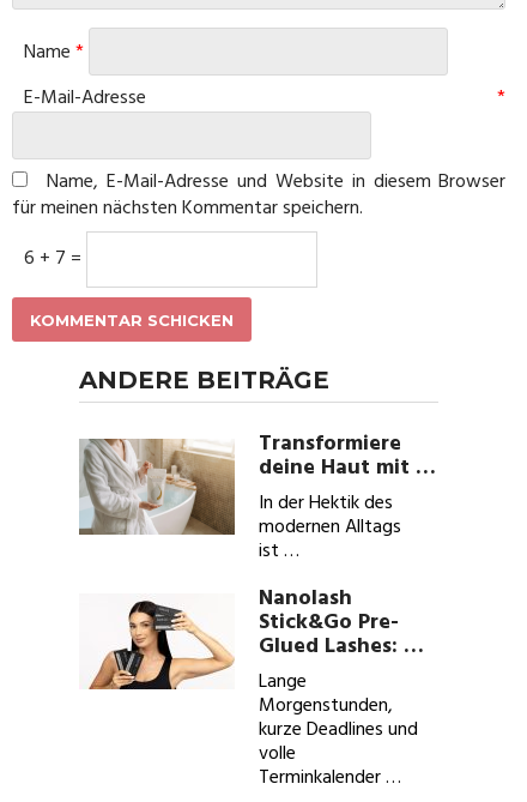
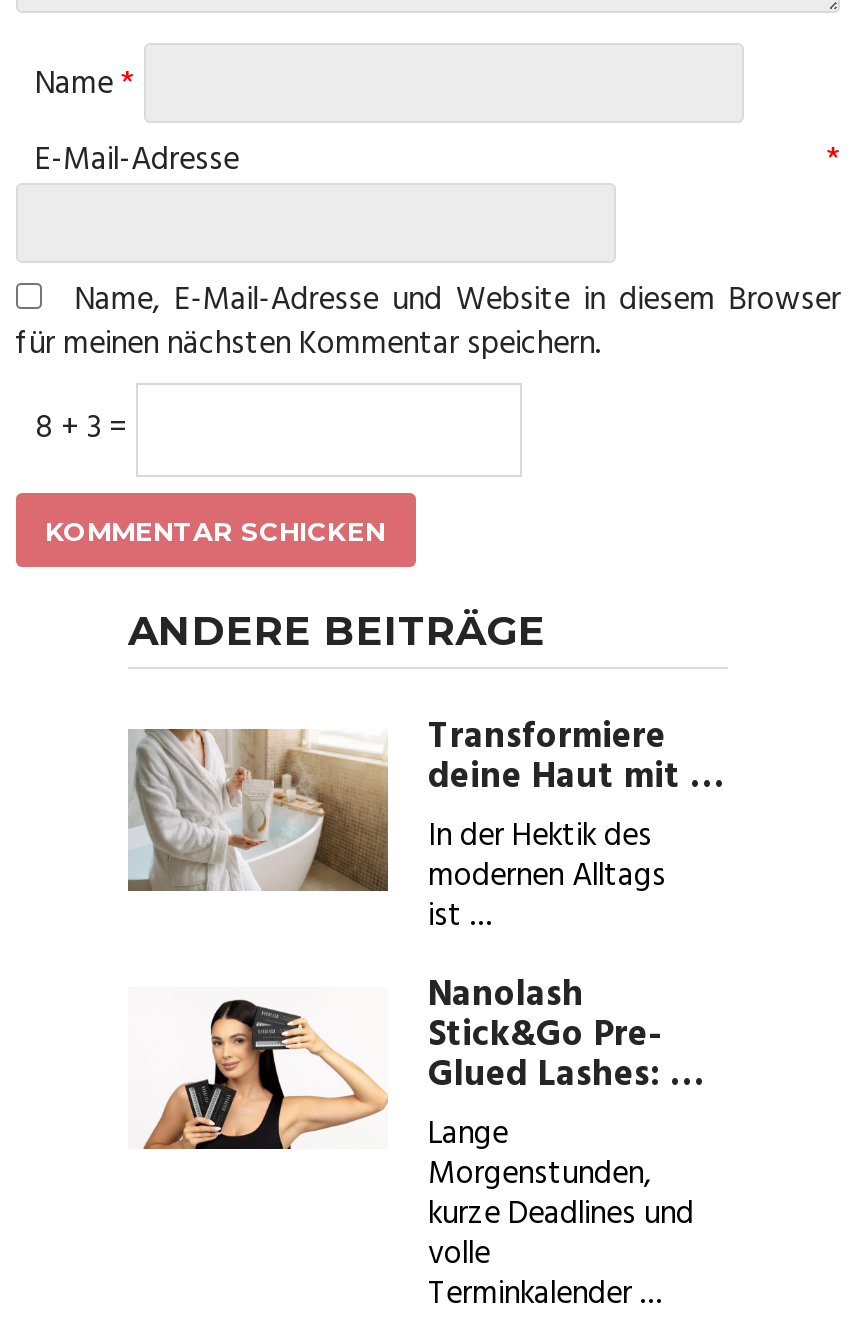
- 6 + 7 =
+ 8 + 3 =
